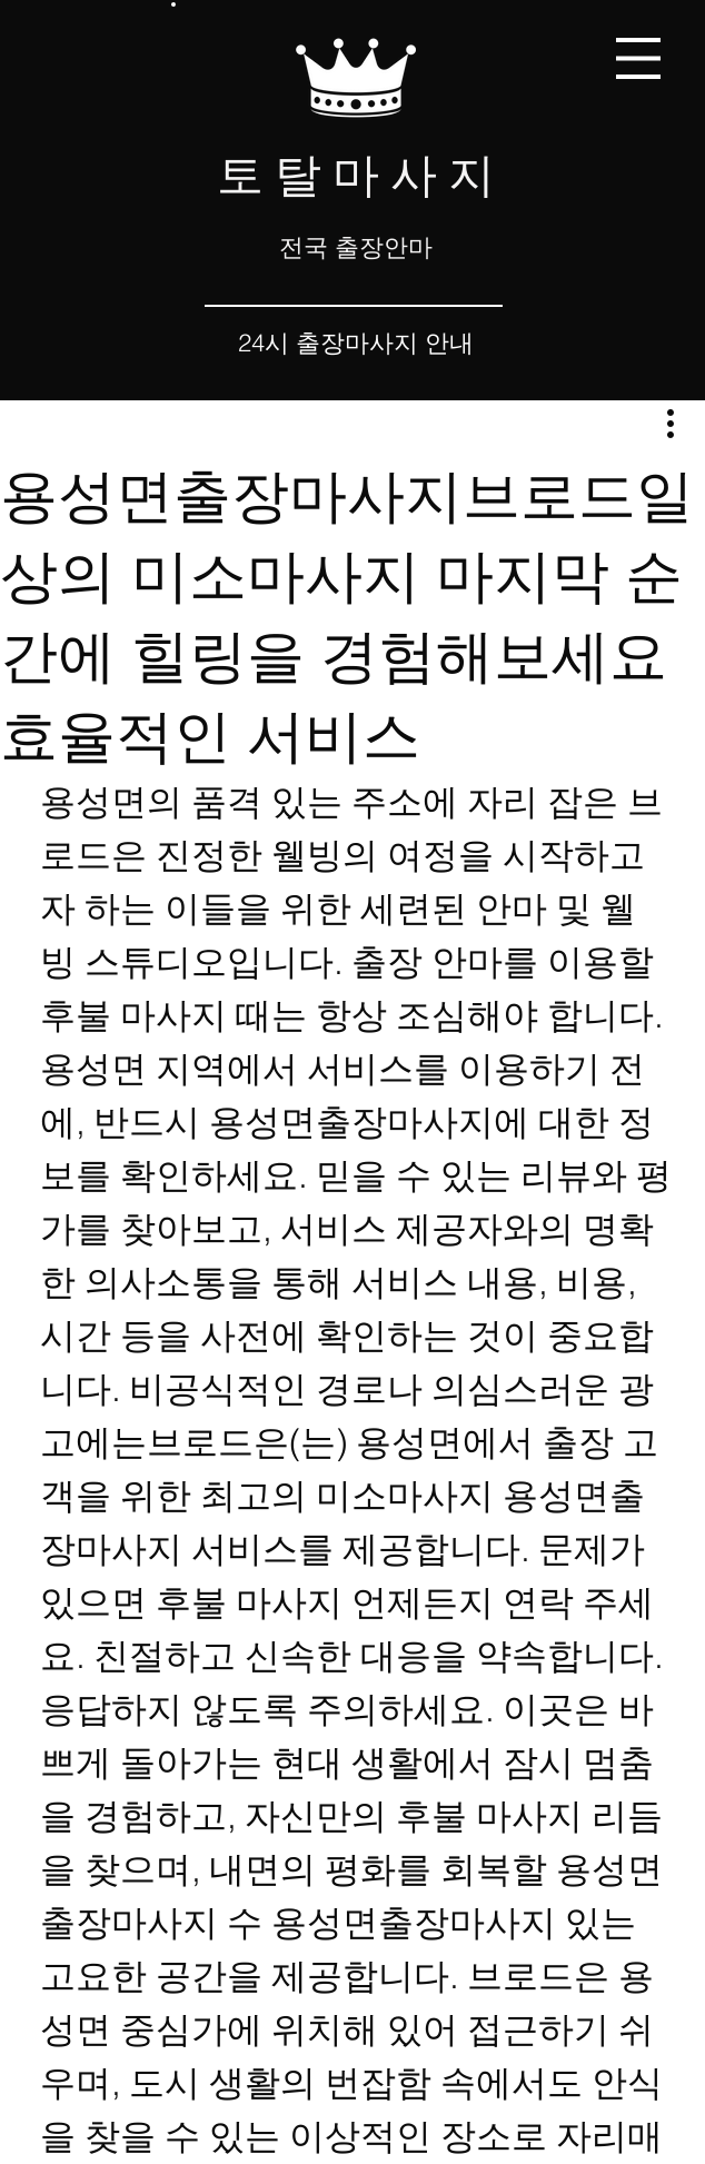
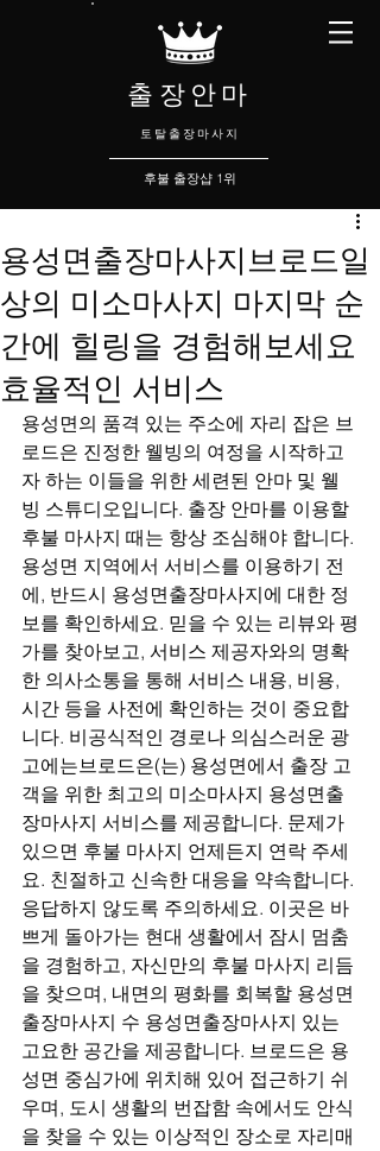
- 토 탈 마 사 지
- 전국 출장안마
- 24시 출장마사지 안내
+ 출장안마
+ 토탈출장마사지
+ 후불 출장샵 1위
